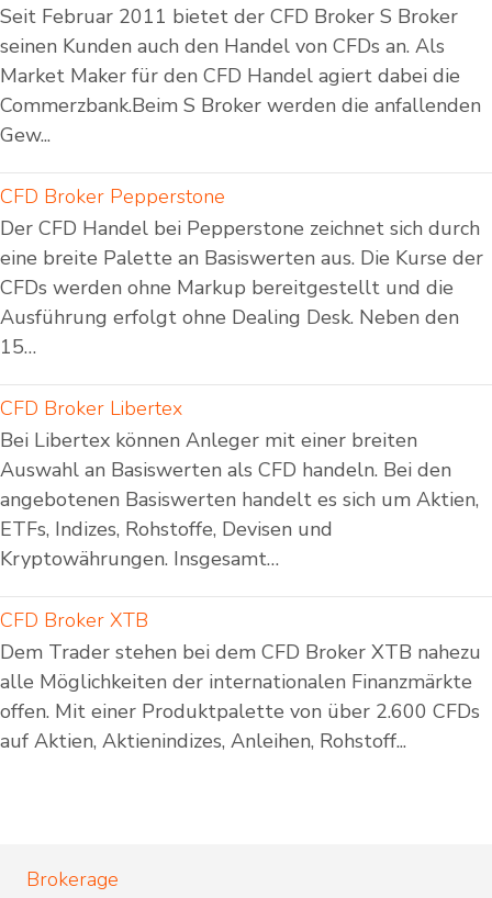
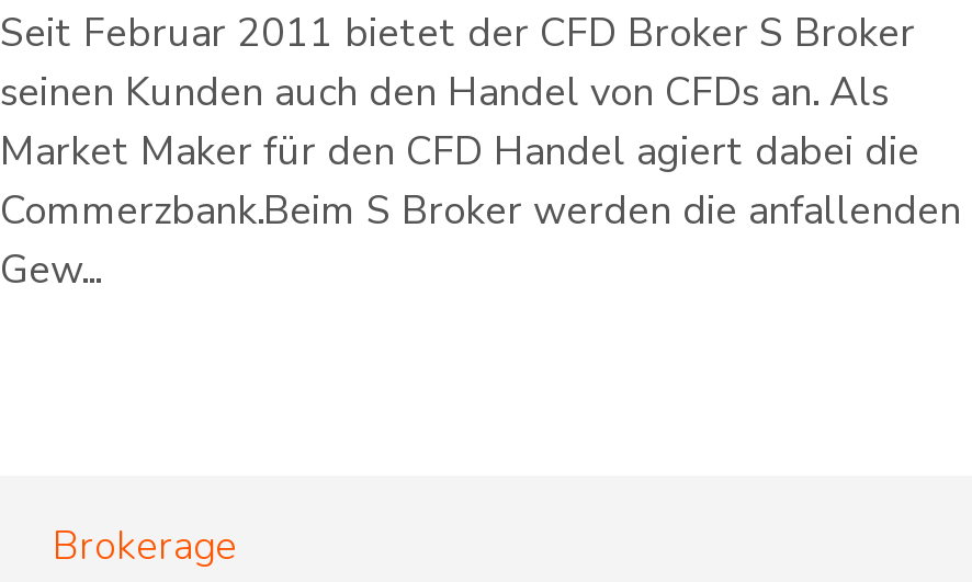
- CFD Broker Pepperstone
- Der CFD Handel bei Pepperstone zeichnet sich durch
- eine breite Palette an Basiswerten aus. Die Kurse der
- CFDs werden ohne Markup bereitgestellt und die
- Ausführung erfolgt ohne Dealing Desk. Neben den
- 15…
- CFD Broker Libertex
- Bei Libertex können Anleger mit einer breiten
- Auswahl an Basiswerten als CFD handeln. Bei den
- angebotenen Basiswerten handelt es sich um Aktien,
- ETFs, Indizes, Rohstoffe, Devisen und
- Kryptowährungen. Insgesamt…
- CFD Broker XTB
- Dem Trader stehen bei dem CFD Broker XTB nahezu
- alle Möglichkeiten der internationalen Finanzmärkte
- offen. Mit einer Produktpalette von über 2.600 CFDs
- auf Aktien, Aktienindizes, Anleihen, Rohstoff...
